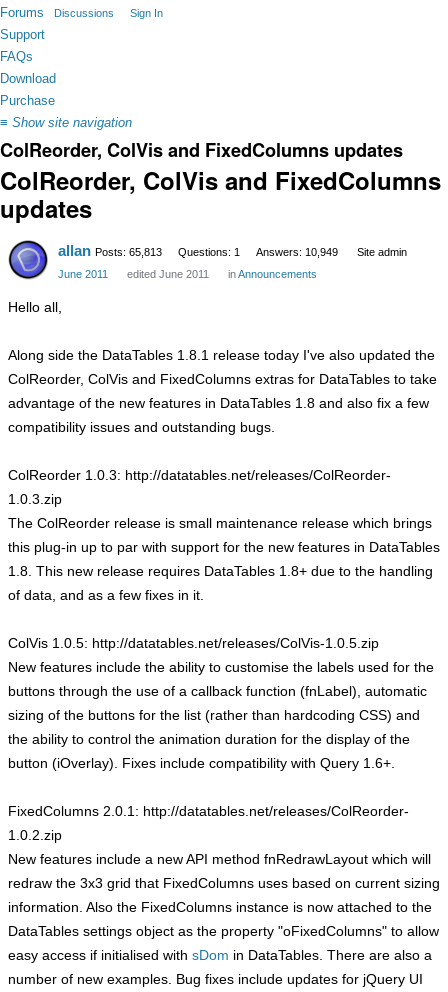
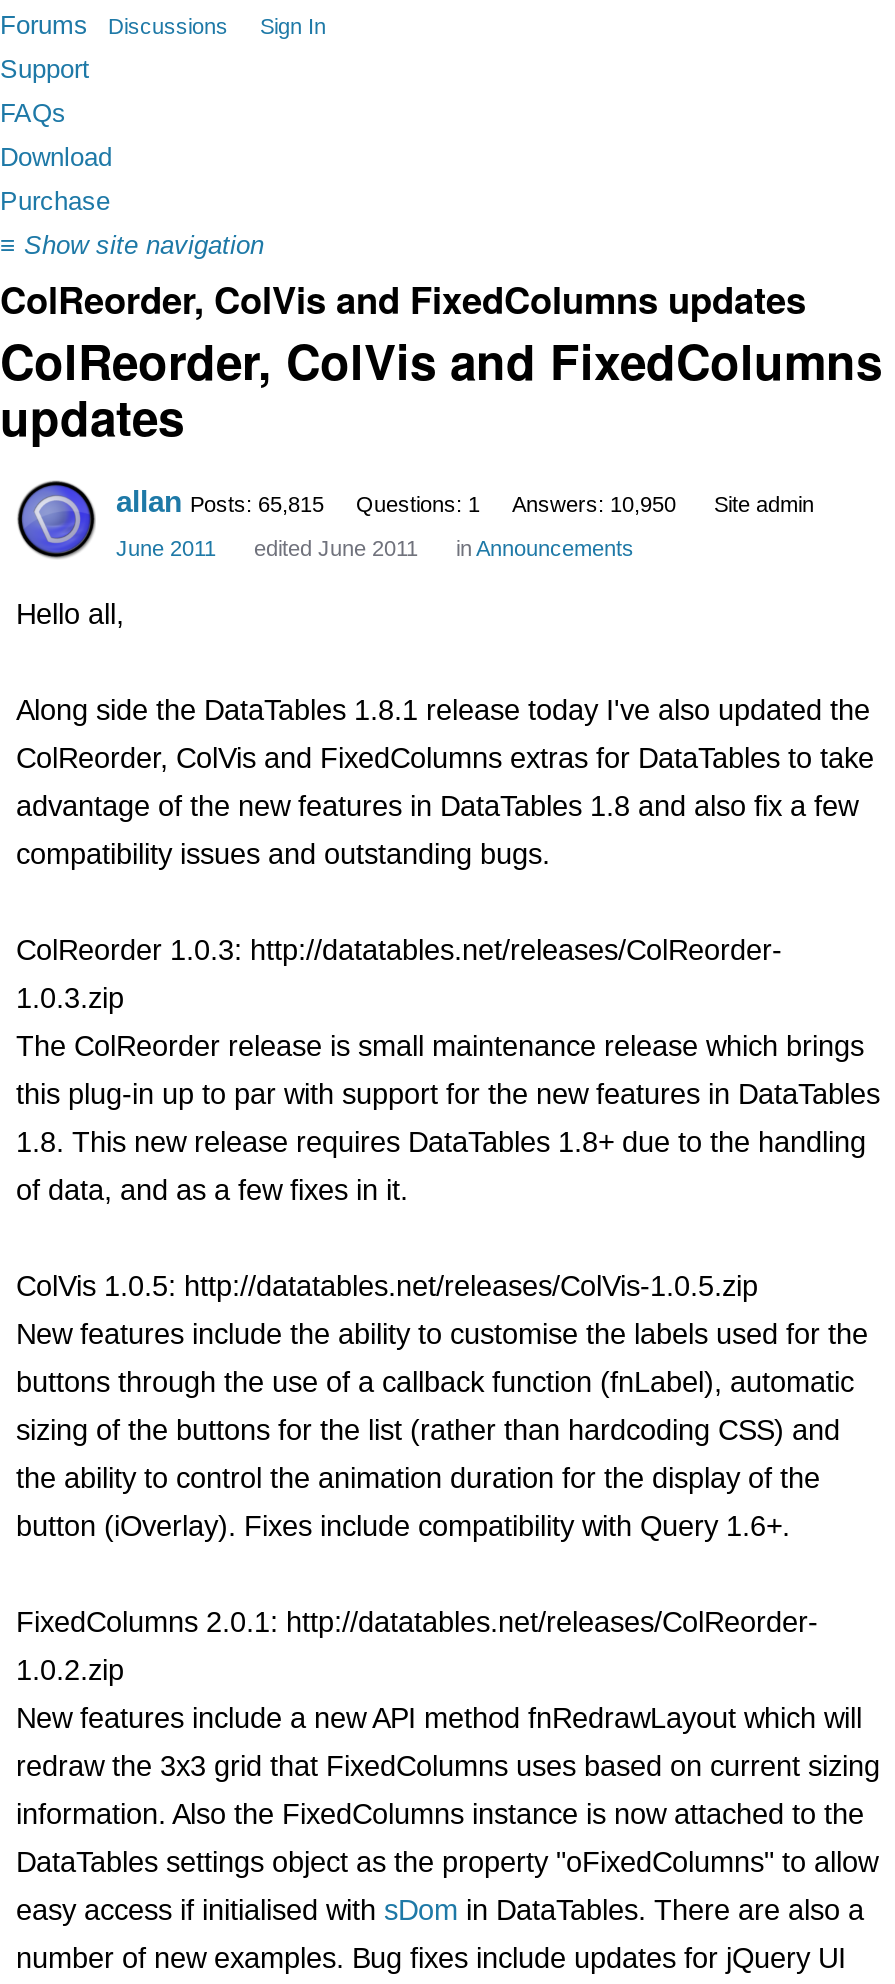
- allan Posts: 65,813
+ allan Posts: 65,815

- Answers: 10,949
+ Answers: 10,950
